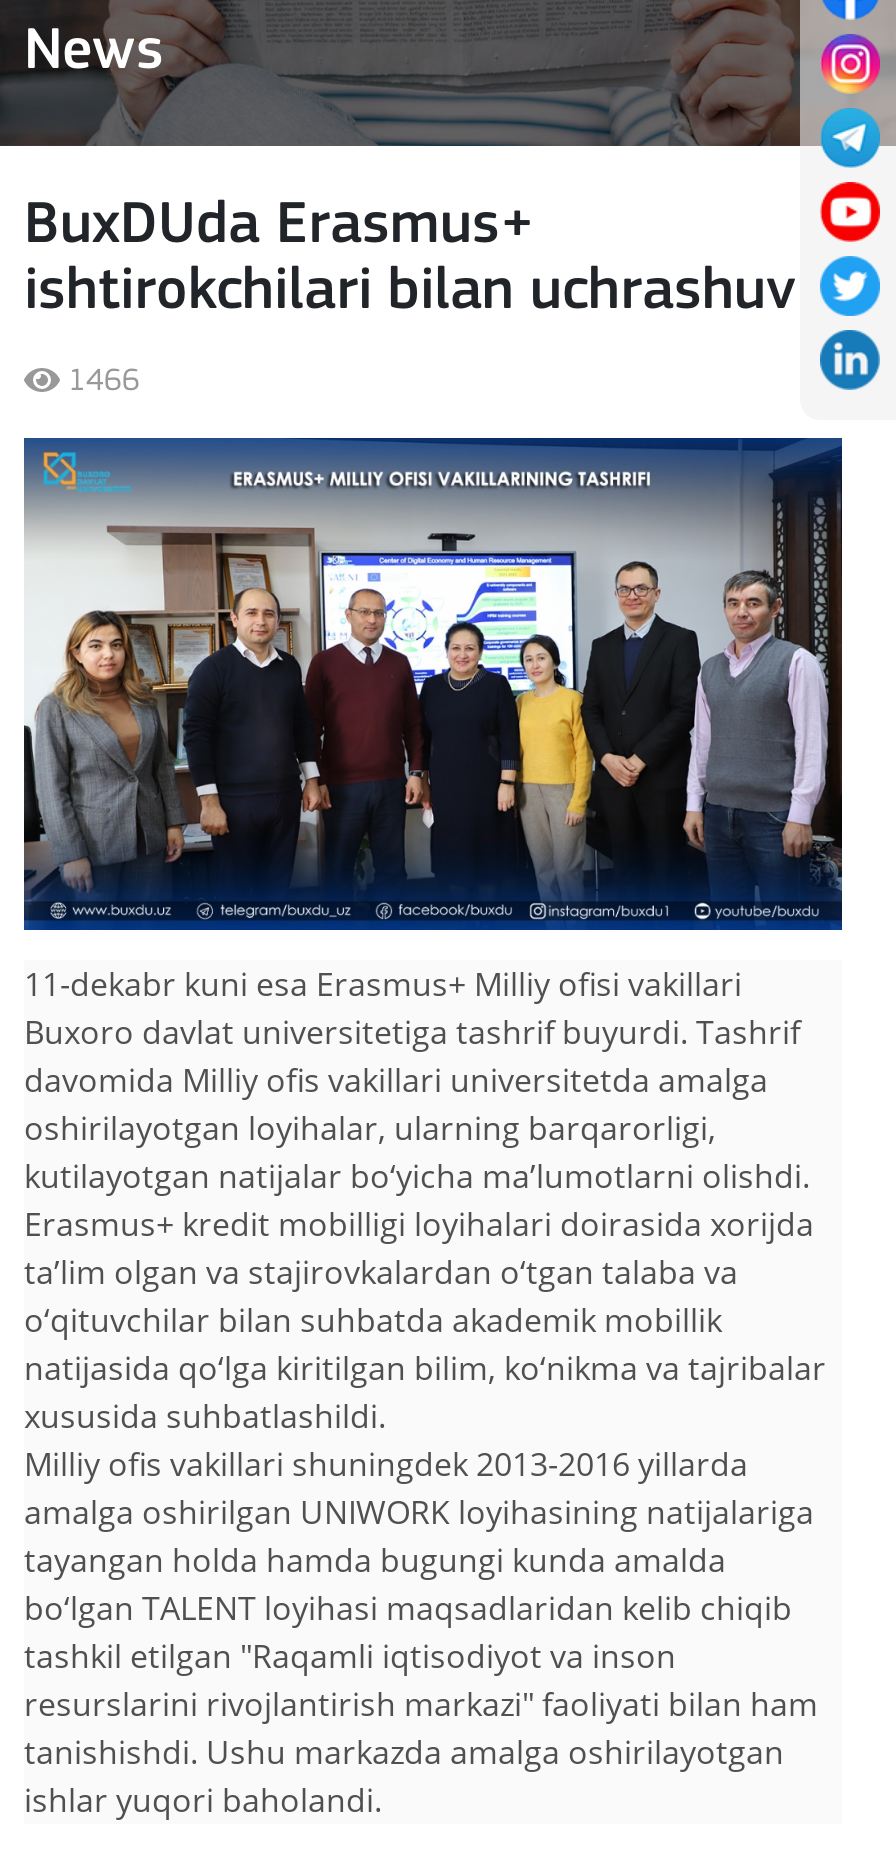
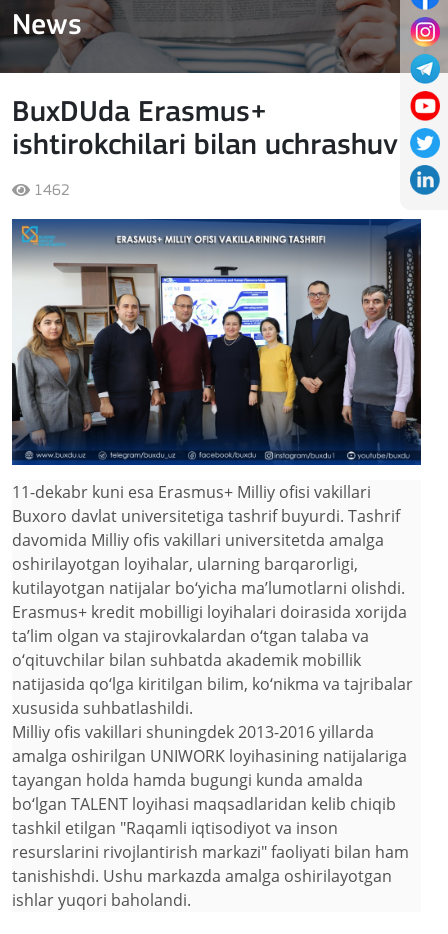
- 1466
+ 1462
